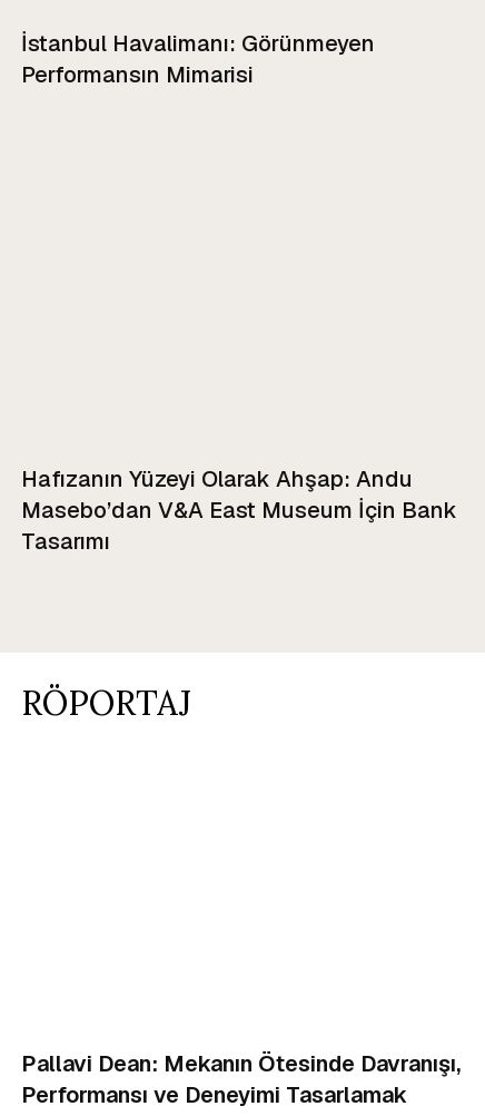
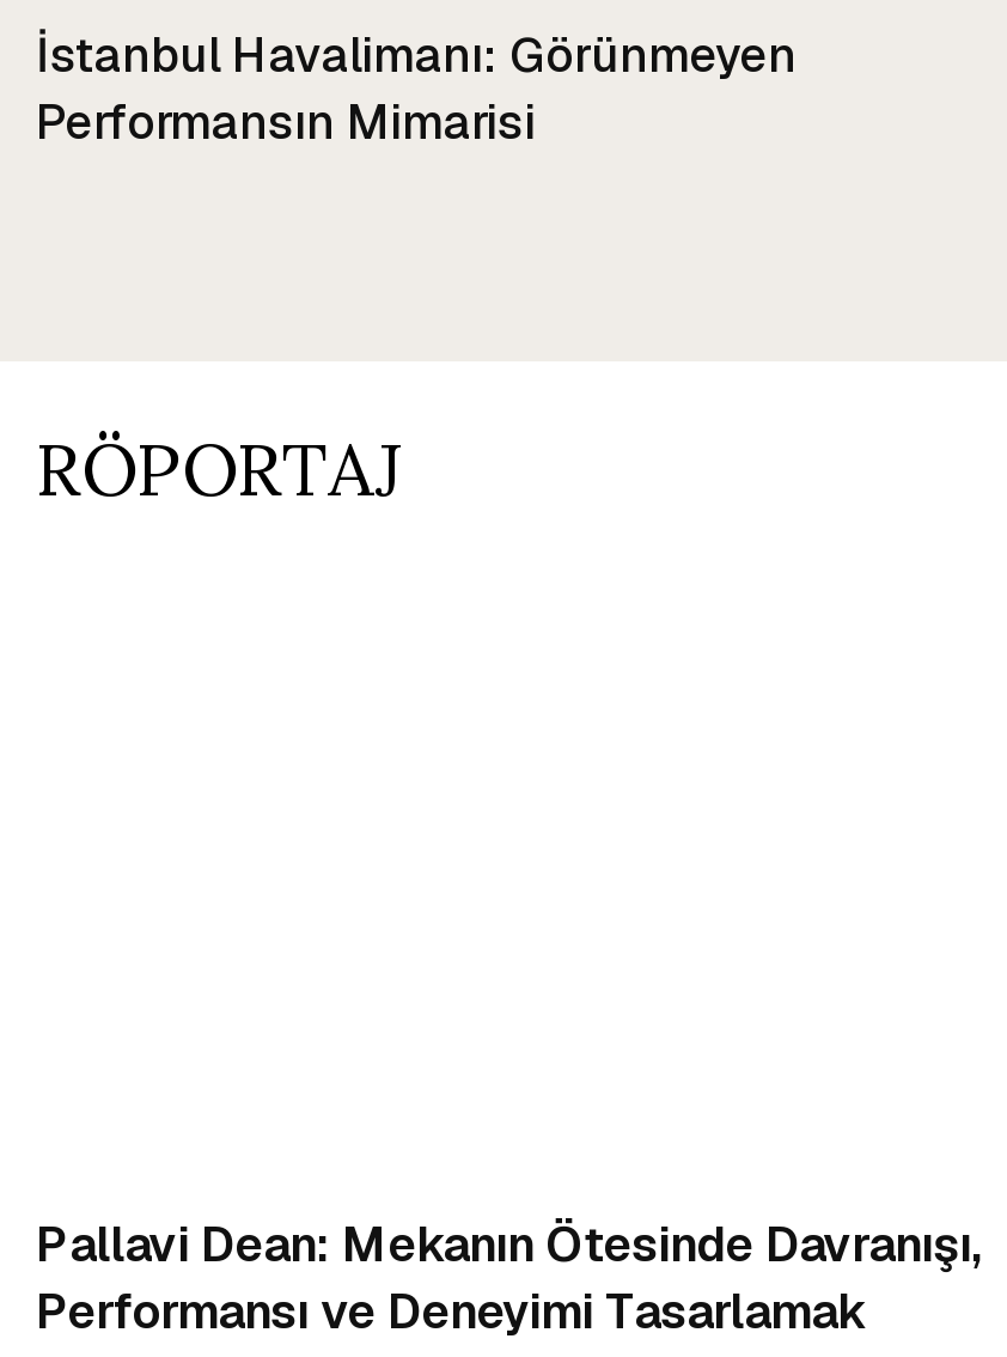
- Hafızanın Yüzeyi Olarak Ahşap: Andu
- Masebo’dan V&A East Museum İçin Bank
- Tasarımı
